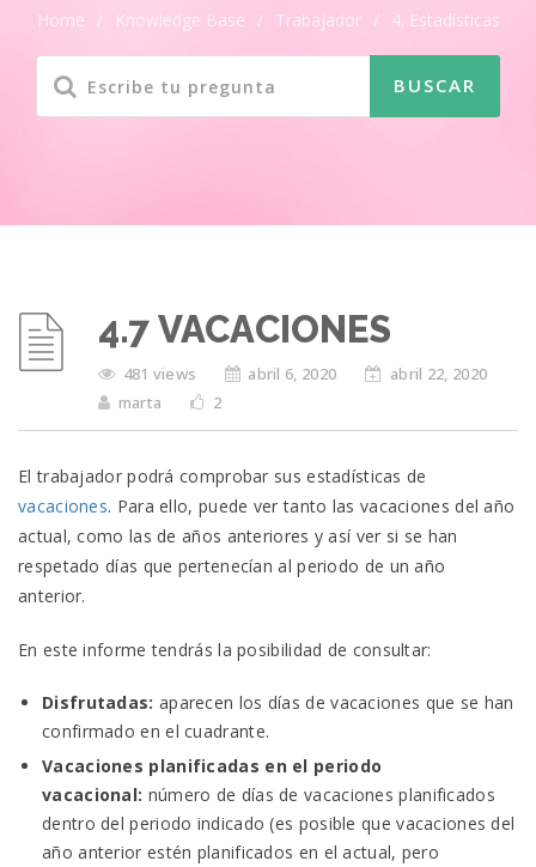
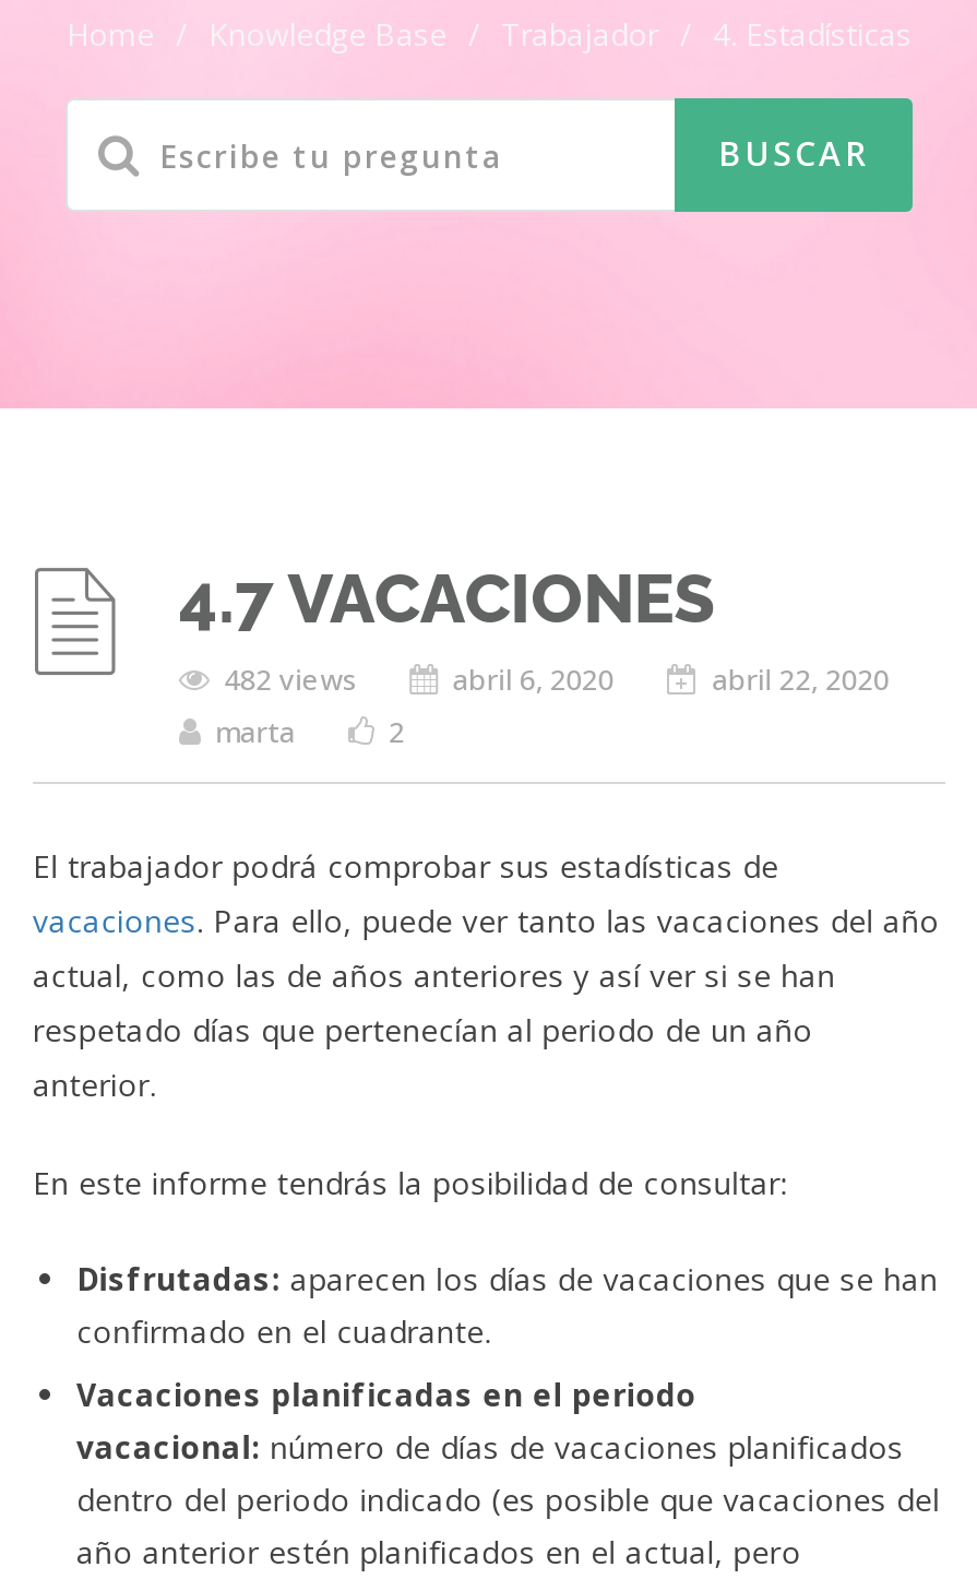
- 481 views
+ 482 views
